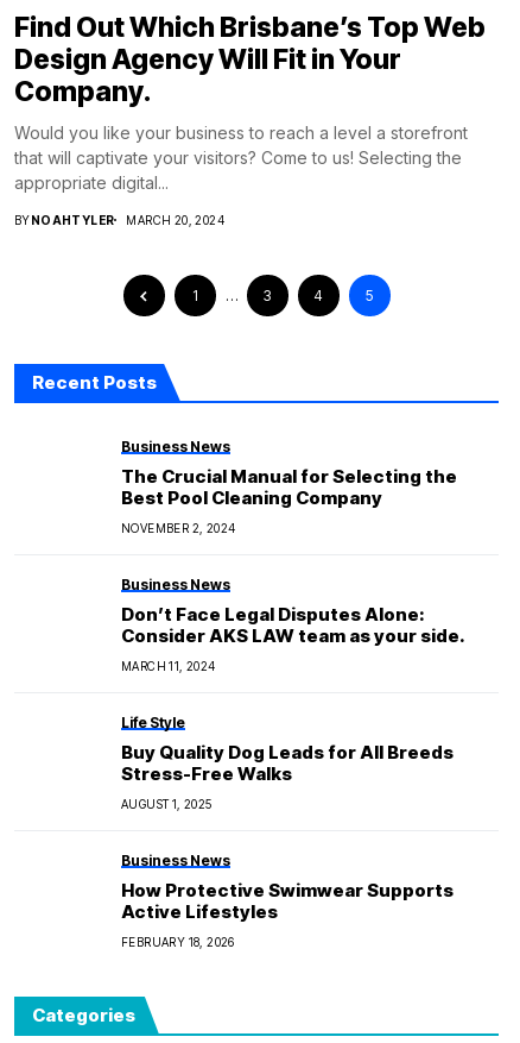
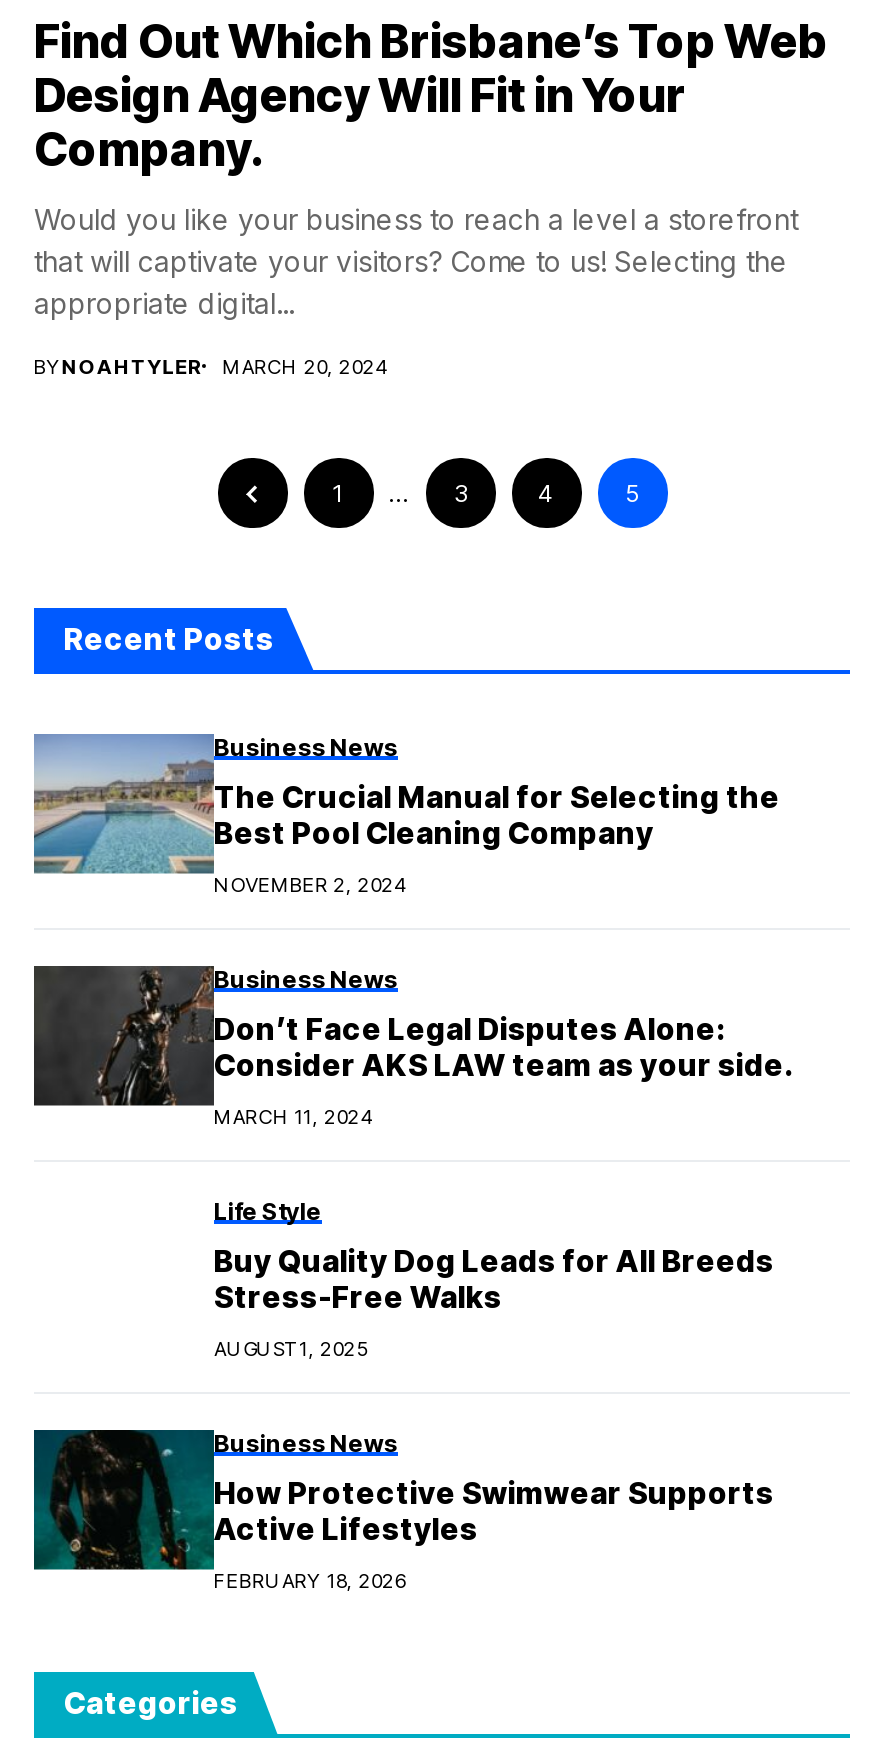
+ [image]

+ [image]

+ [image]
